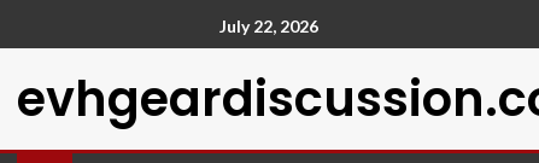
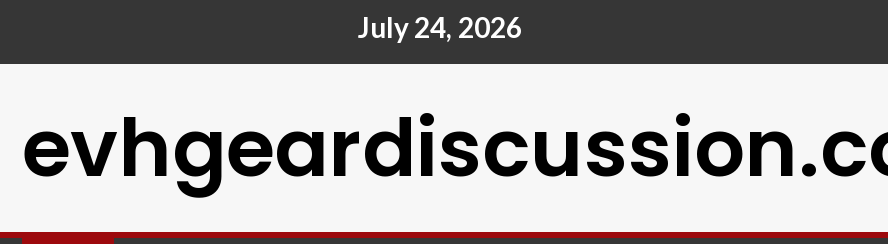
- July 22, 2026
+ July 24, 2026
